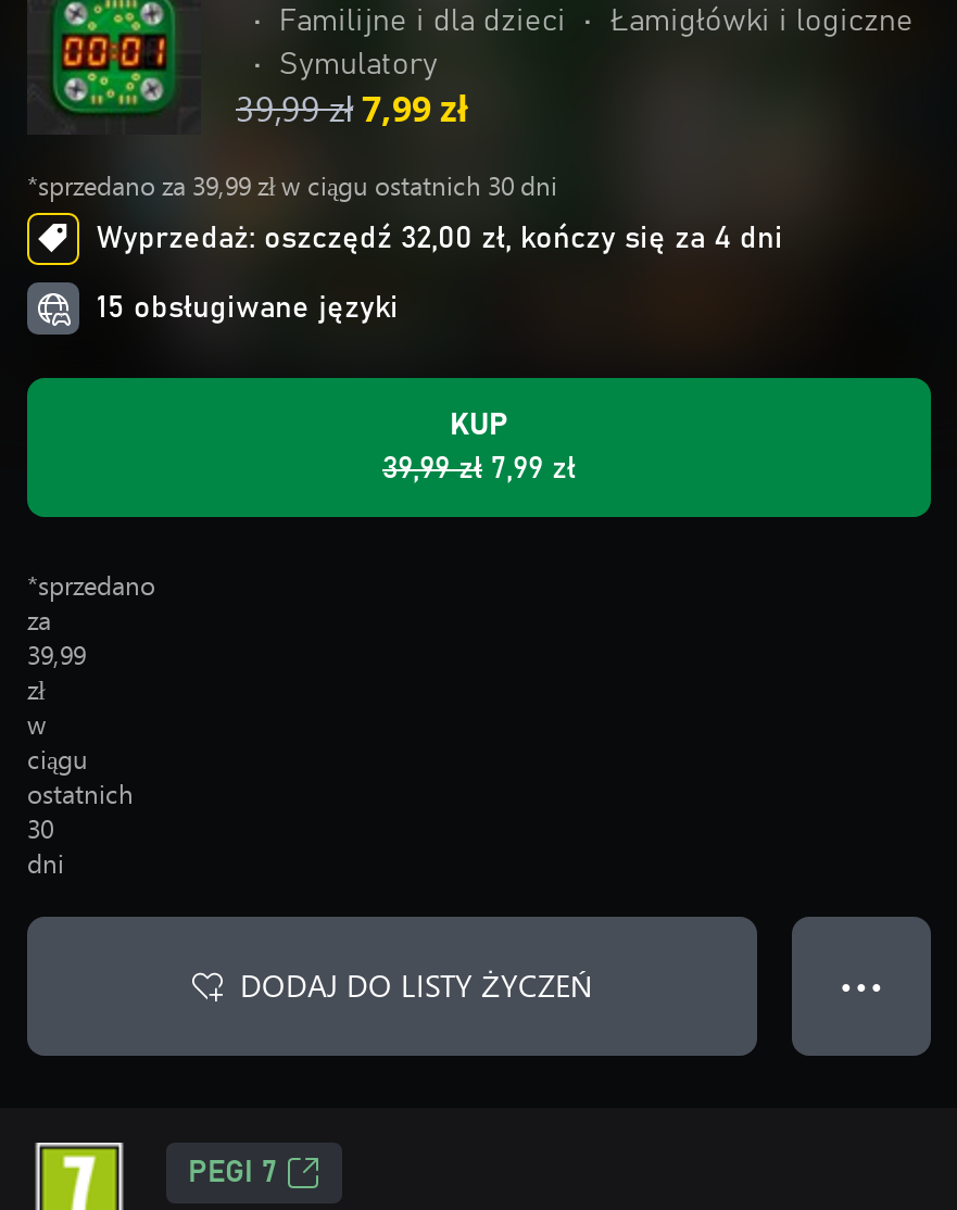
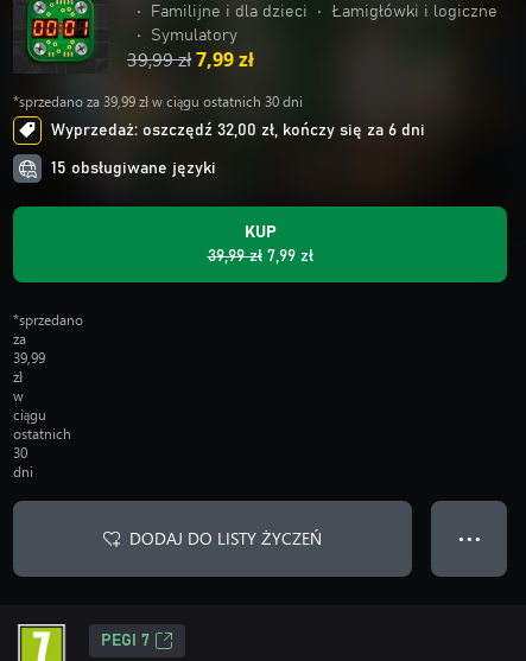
- Wyprzedaż: oszczędź 32,00 zł, kończy się za 4 dni
+ Wyprzedaż: oszczędź 32,00 zł, kończy się za 6 dni
